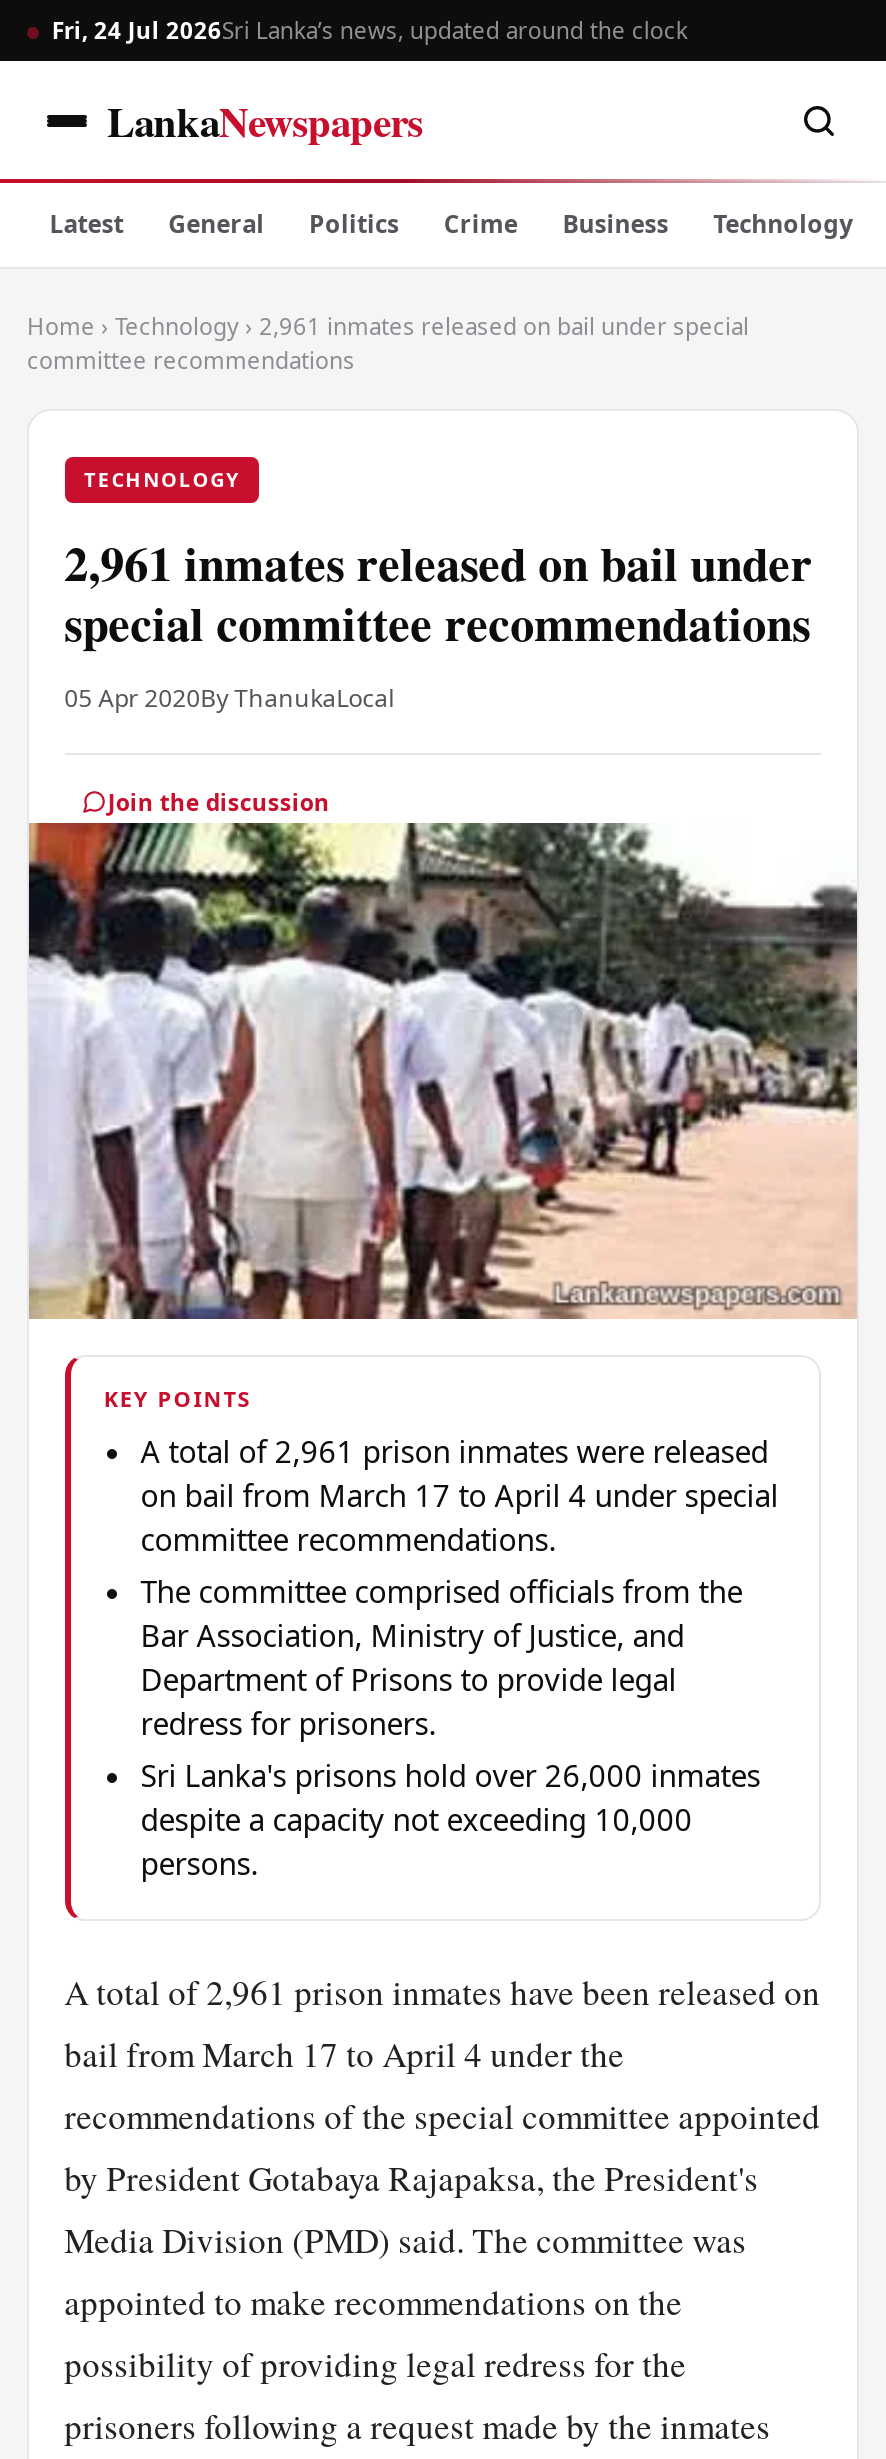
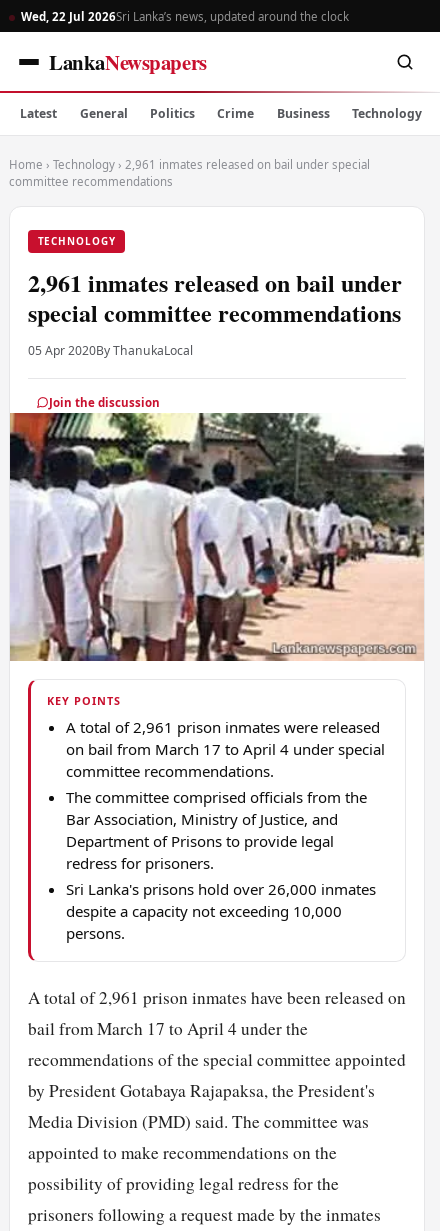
- Fri, 24 Jul 2026Sri Lanka’s news, updated around the clock
+ Wed, 22 Jul 2026Sri Lanka’s news, updated around the clock
